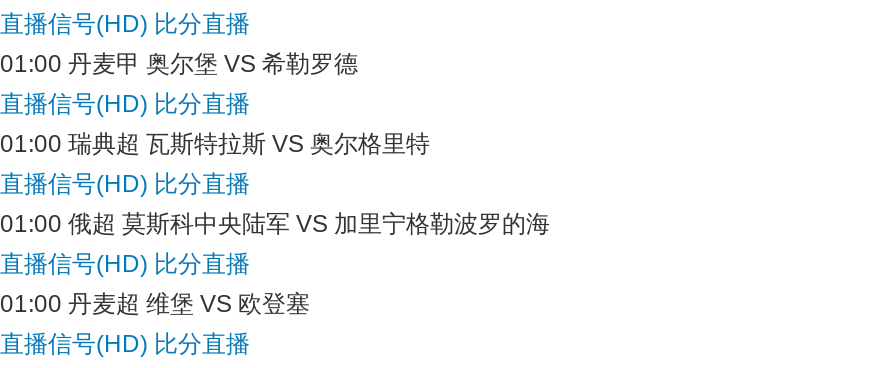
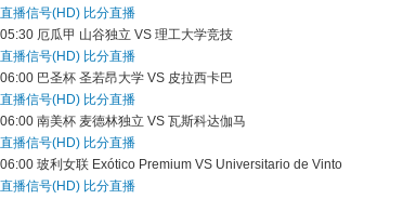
- 01:00 丹麦甲奥尔堡 VS 希勒罗德
+ 05:30 厄瓜甲山谷独立 VS 理工大学竞技

- 01:00 瑞典超瓦斯特拉斯 VS 奥尔格里特
+ 06:00 巴圣杯圣若昂大学 VS 皮拉西卡巴

- 01:00 俄超莫斯科中央陆军 VS 加里宁格勒波罗的海
+ 06:00 南美杯麦德林独立 VS 瓦斯科达伽马

- 01:00 丹麦超维堡 VS 欧登塞
+ 06:00 玻利女联Exótico Premium VS Universitario de Vinto
